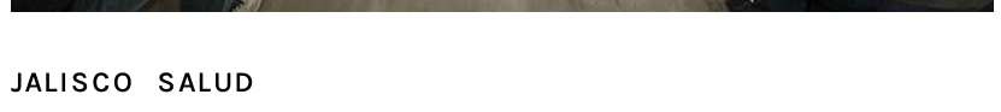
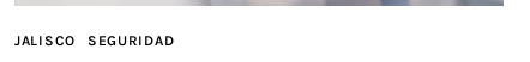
- SALUD
+ SEGURIDAD
